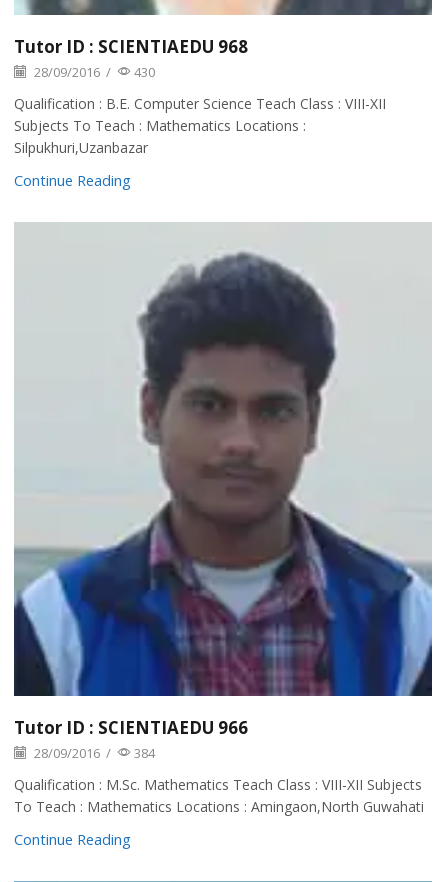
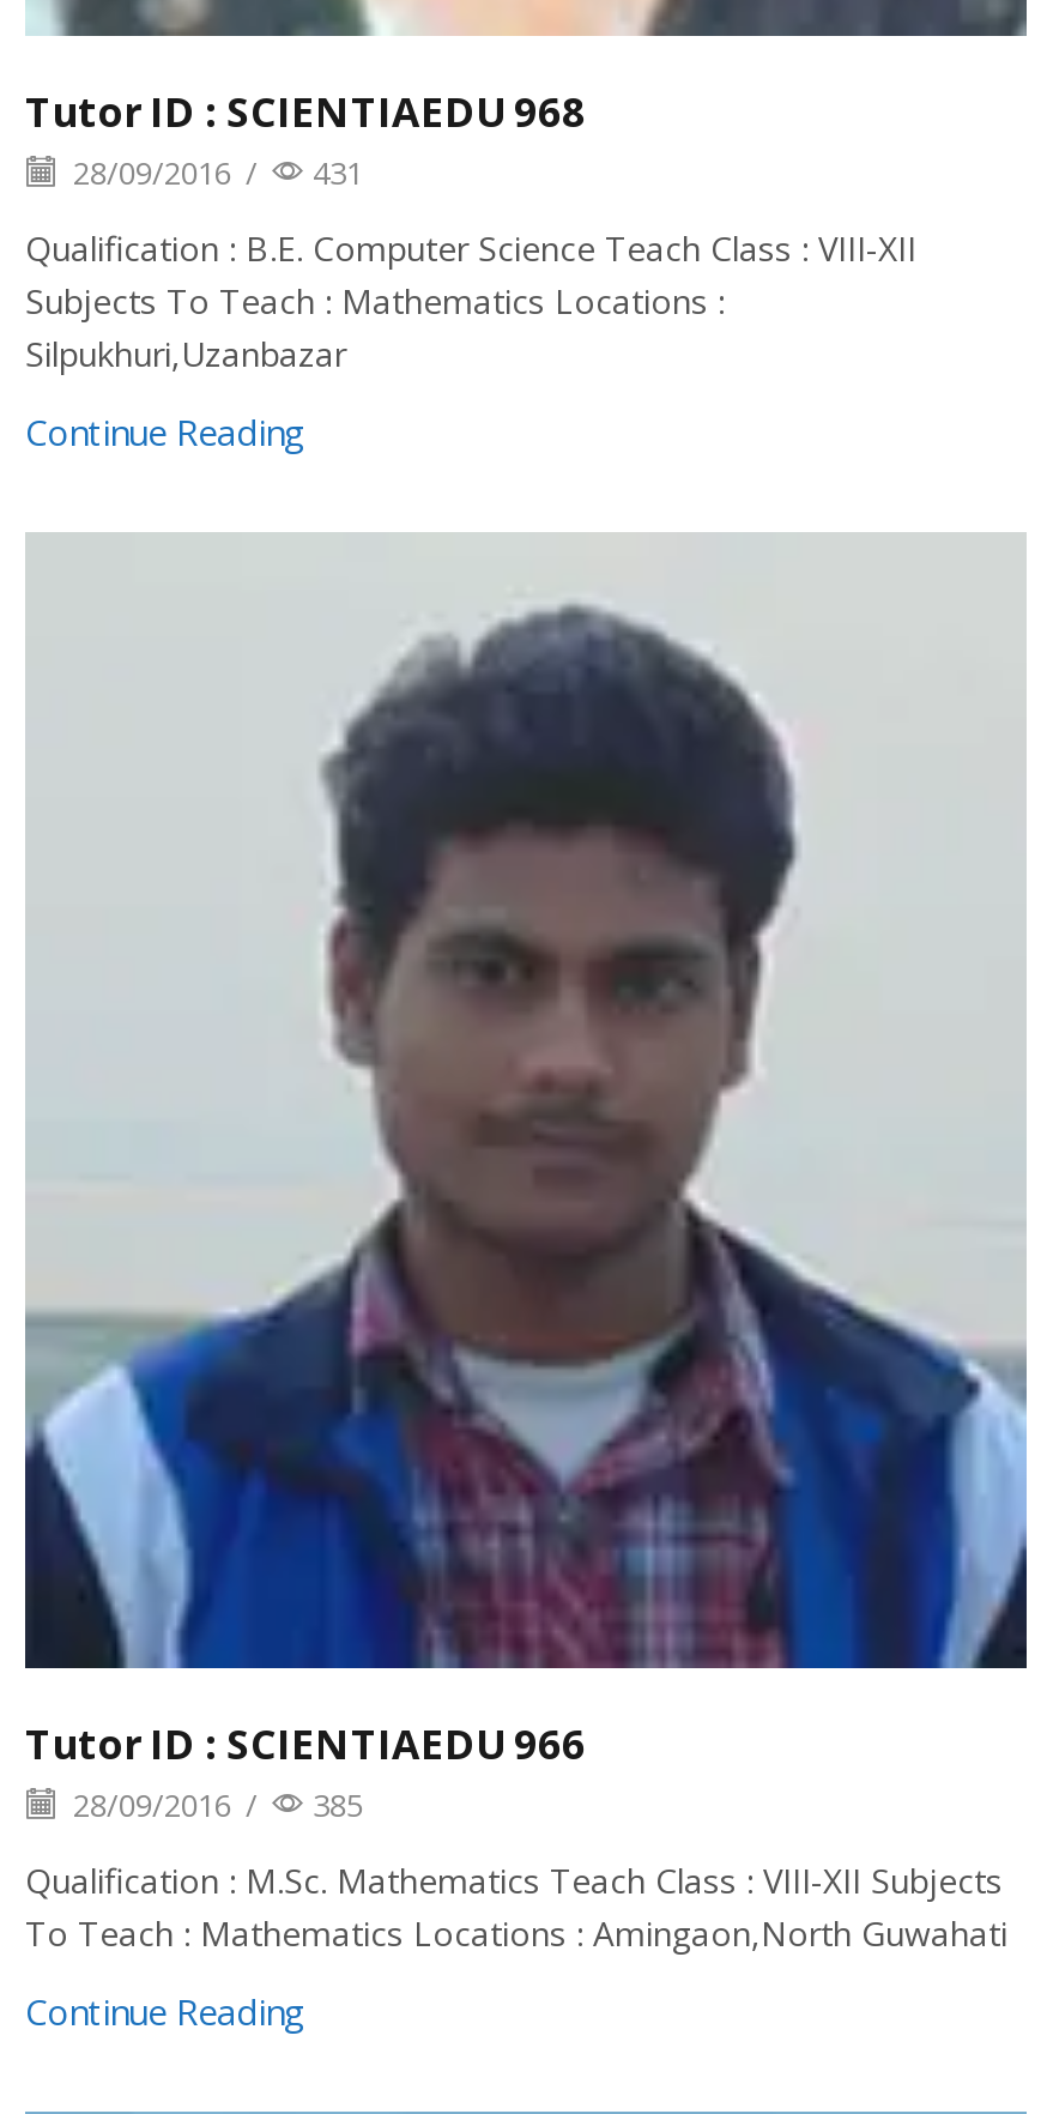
- 28/09/2016 / 430
+ 28/09/2016 / 431

- 28/09/2016 / 384
+ 28/09/2016 / 385
